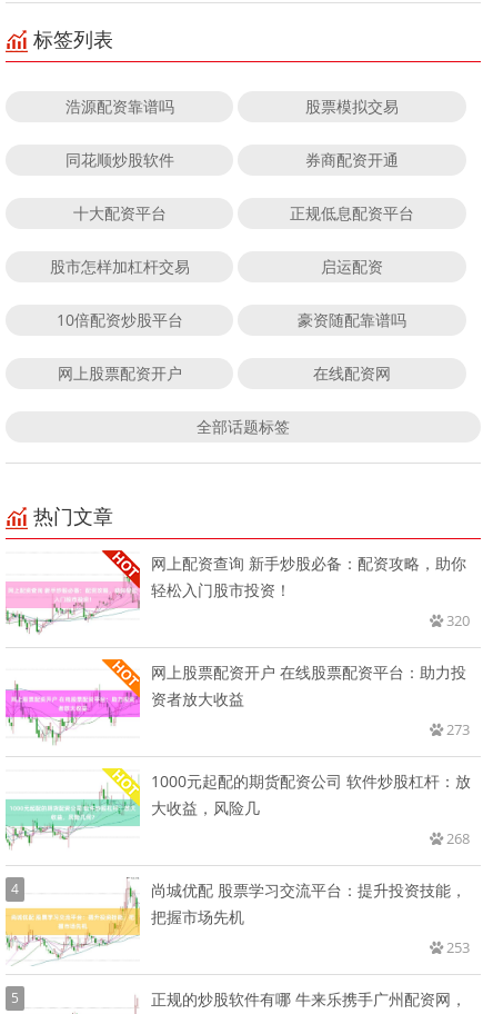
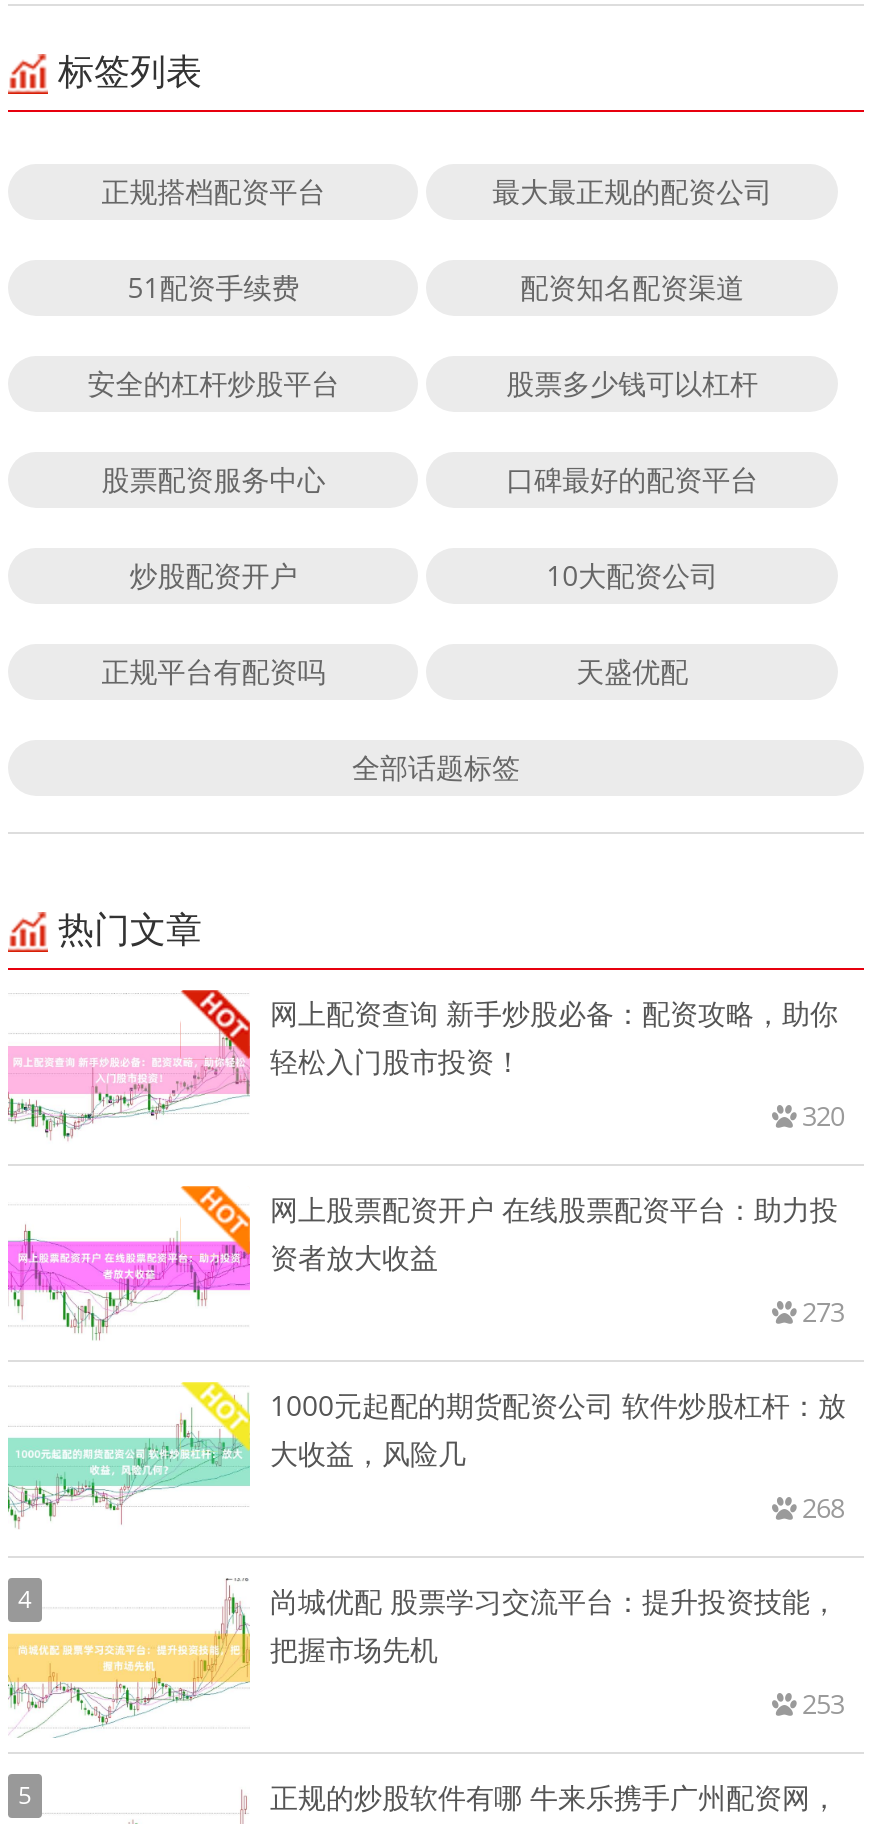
- 浩源配资靠谱吗
- 股票模拟交易
+ 正规搭档配资平台
+ 最大最正规的配资公司

- 同花顺炒股软件
- 券商配资开通
+ 51配资手续费
+ 配资知名配资渠道

- 十大配资平台
- 正规低息配资平台
+ 安全的杠杆炒股平台
+ 股票多少钱可以杠杆

- 股市怎样加杠杆交易
- 启运配资
+ 股票配资服务中心
+ 口碑最好的配资平台

- 10倍配资炒股平台
- 豪资随配靠谱吗
+ 炒股配资开户
+ 10大配资公司

- 网上股票配资开户
- 在线配资网
+ 正规平台有配资吗
+ 天盛优配
